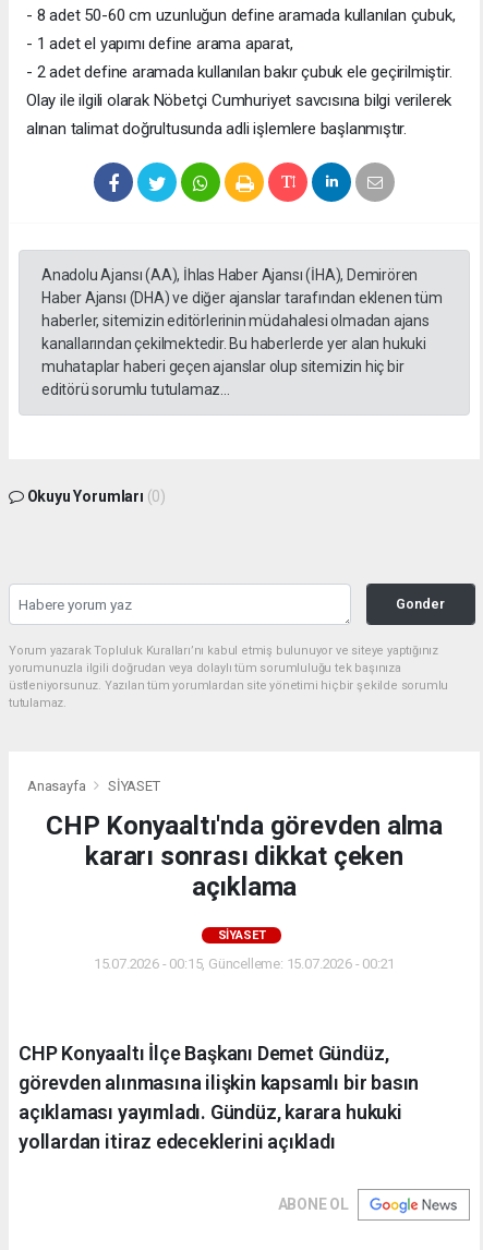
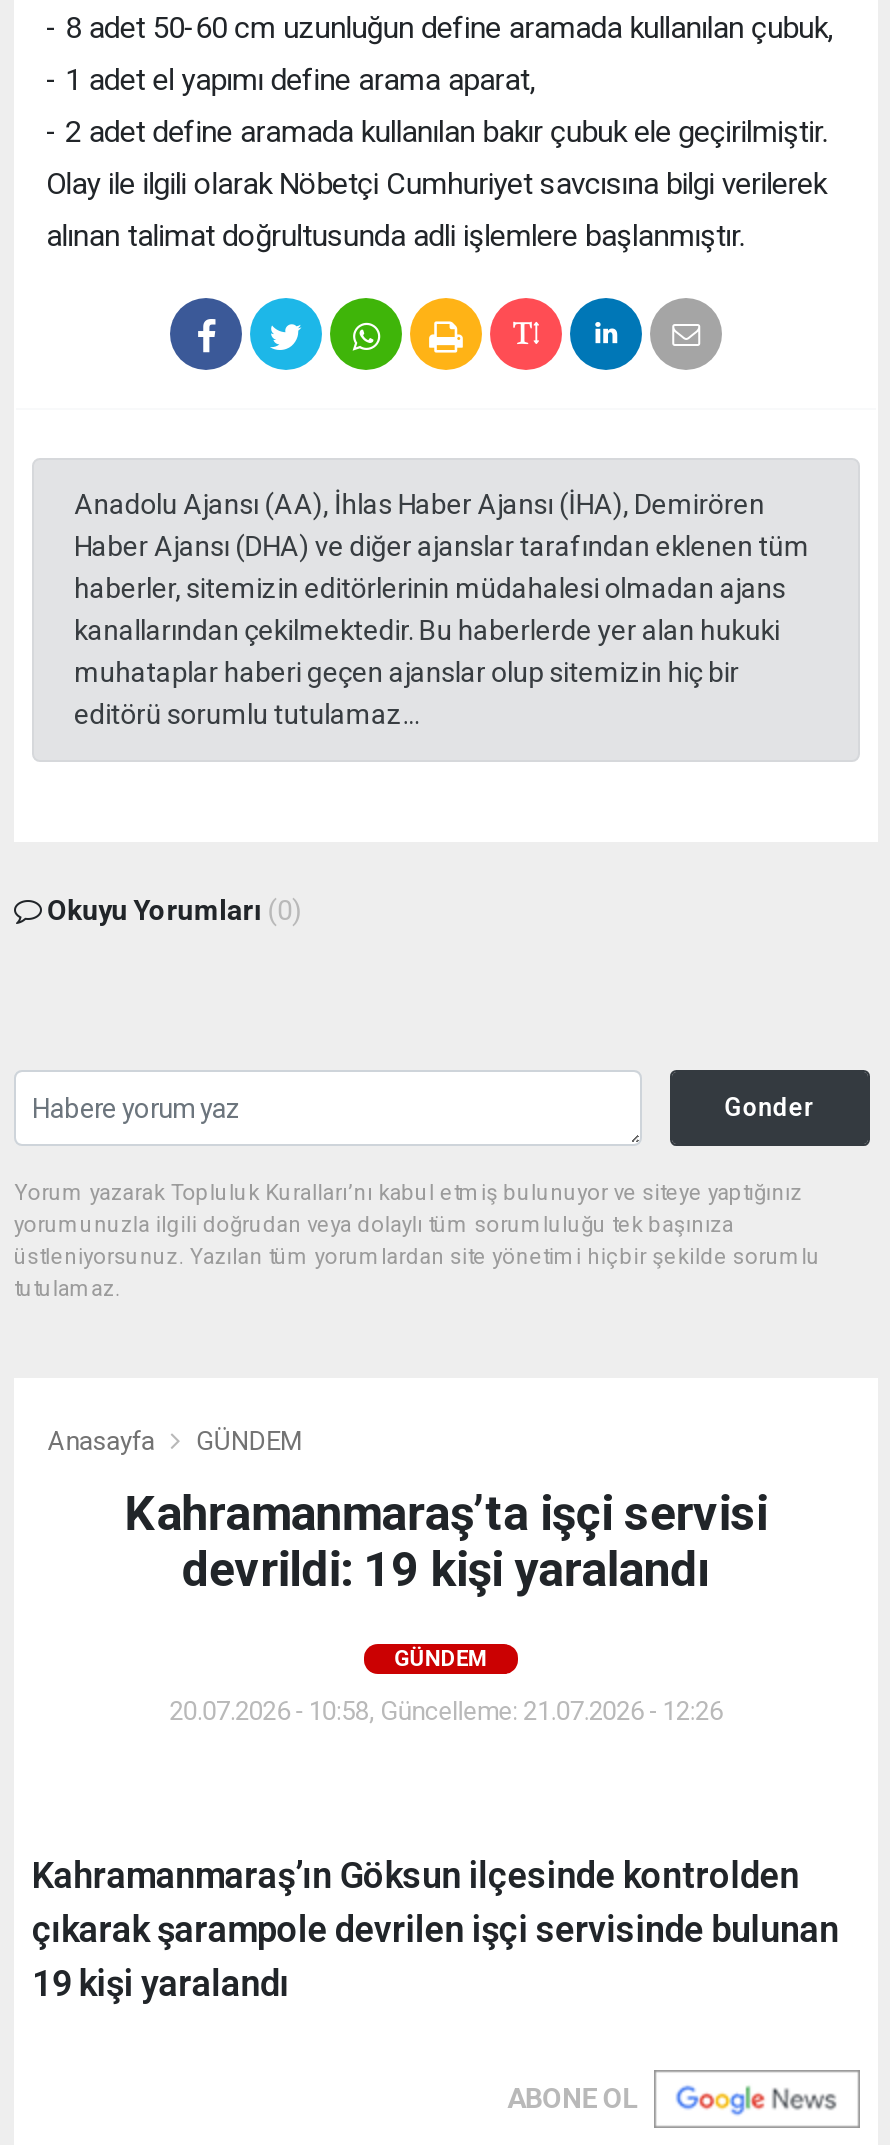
- SİYASET
+ GÜNDEM

- CHP Konyaaltı'nda görevden alma
- kararı sonrası dikkat çeken
- açıklama
+ Kahramanmaraş’ta işçi servisi
+ devrildi: 19 kişi yaralandı

- SİYASET
+ GÜNDEM

- 15.07.2026 - 00:15, Güncelleme: 15.07.2026 - 00:21
+ 20.07.2026 - 10:58, Güncelleme: 21.07.2026 - 12:26

- CHP Konyaaltı İlçe Başkanı Demet Gündüz,
- görevden alınmasına ilişkin kapsamlı bir basın
- açıklaması yayımladı. Gündüz, karara hukuki
- yollardan itiraz edeceklerini açıkladı
+ Kahramanmaraş’ın Göksun ilçesinde kontrolden
+ çıkarak şarampole devrilen işçi servisinde bulunan
+ 19 kişi yaralandı
